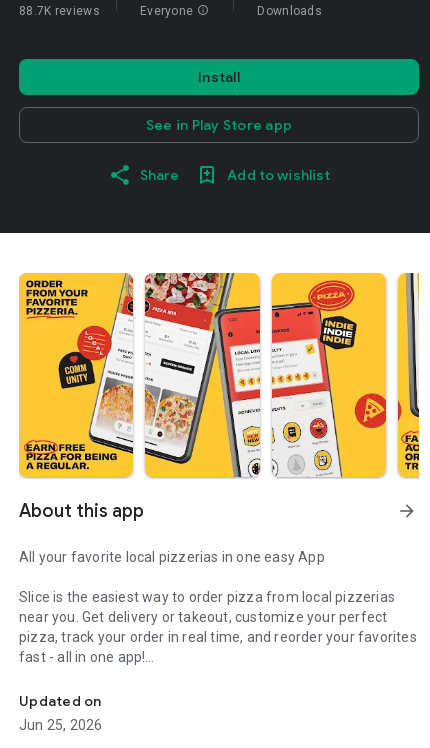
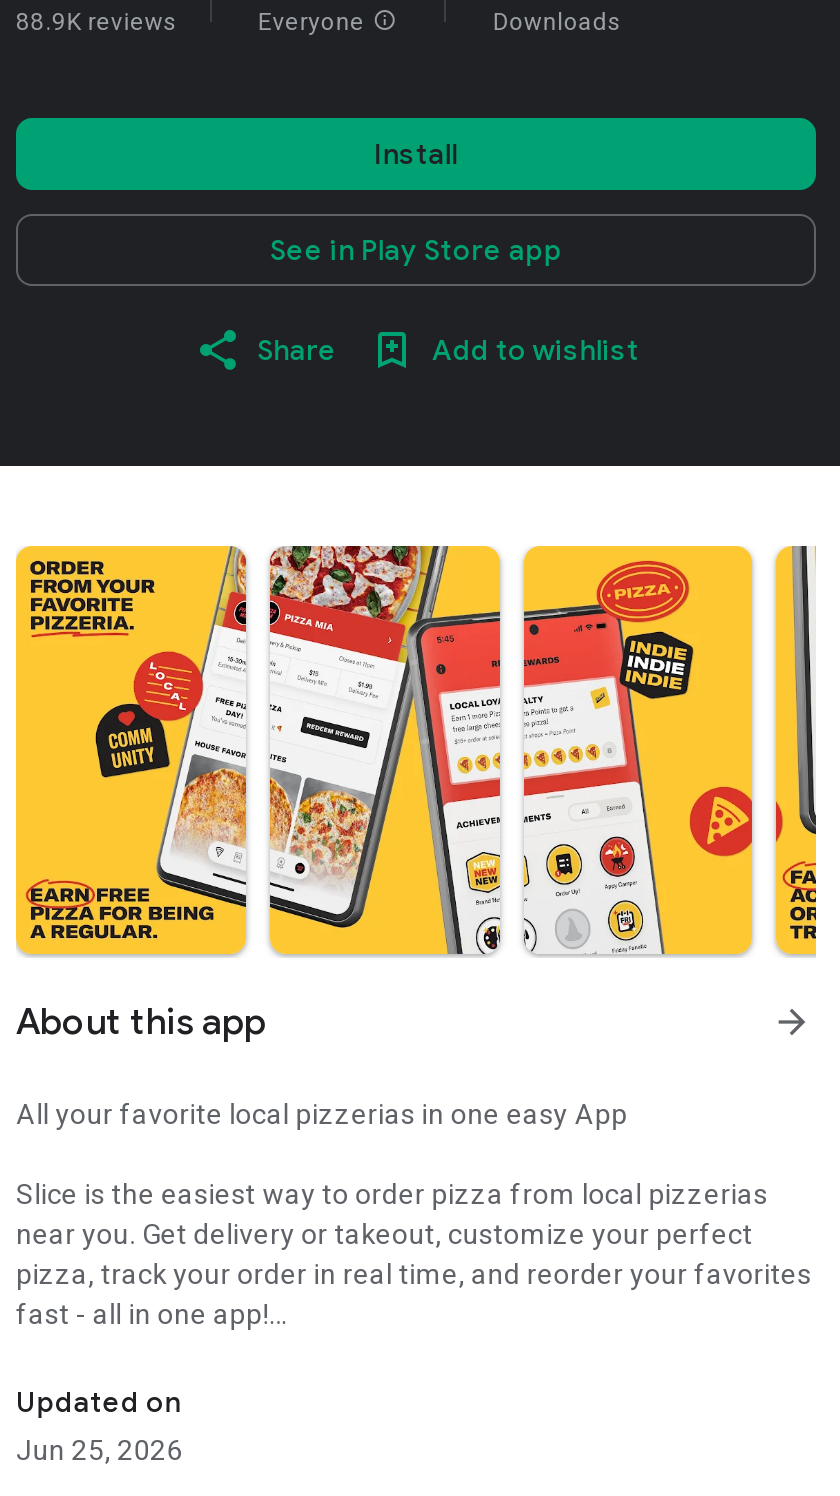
- 88.7K reviews
+ 88.9K reviews
